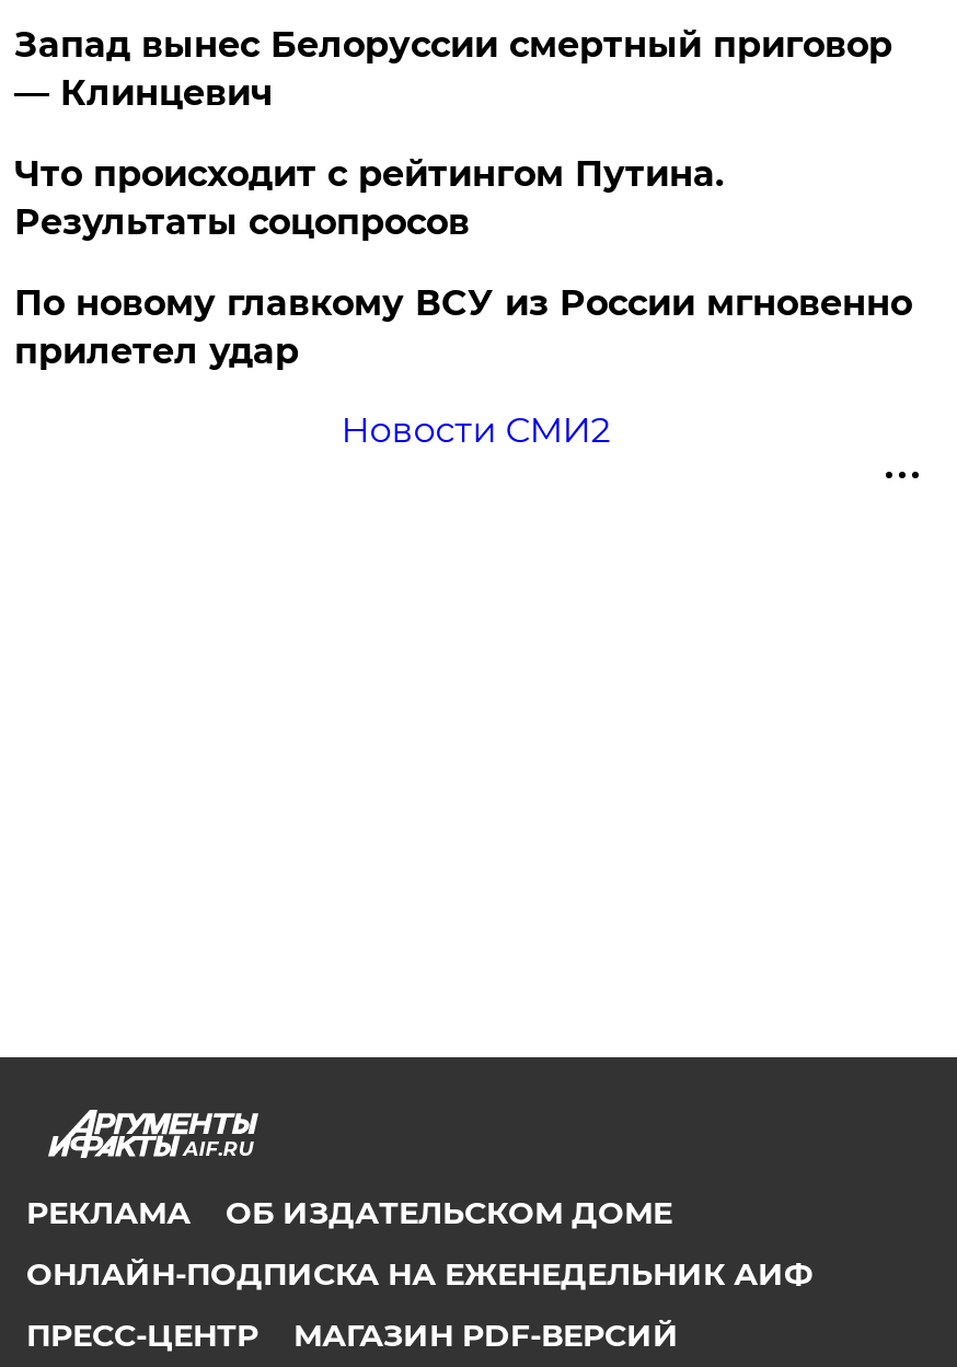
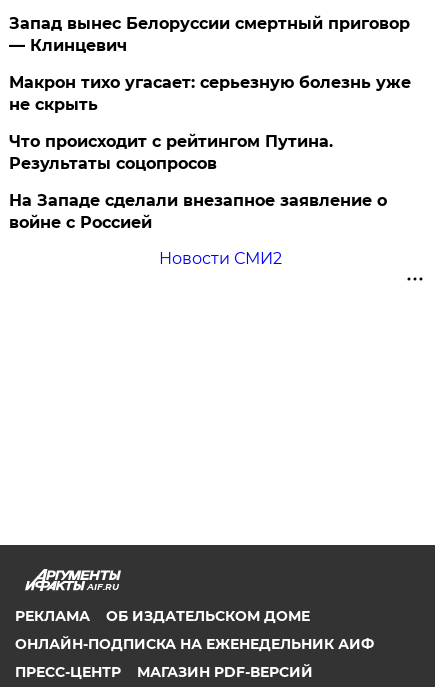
+ Макрон тихо угасает: серьезную болезнь уже
+ не скрыть

- По новому главкому ВСУ из России мгновенно
- прилетел удар
+ На Западе сделали внезапное заявление о
+ войне с Россией
